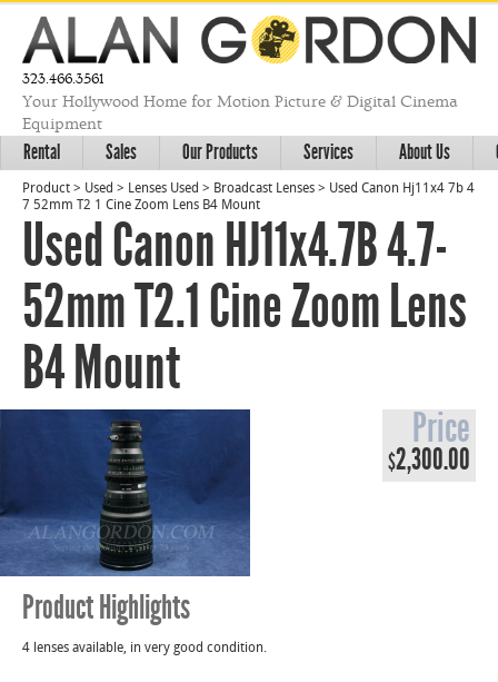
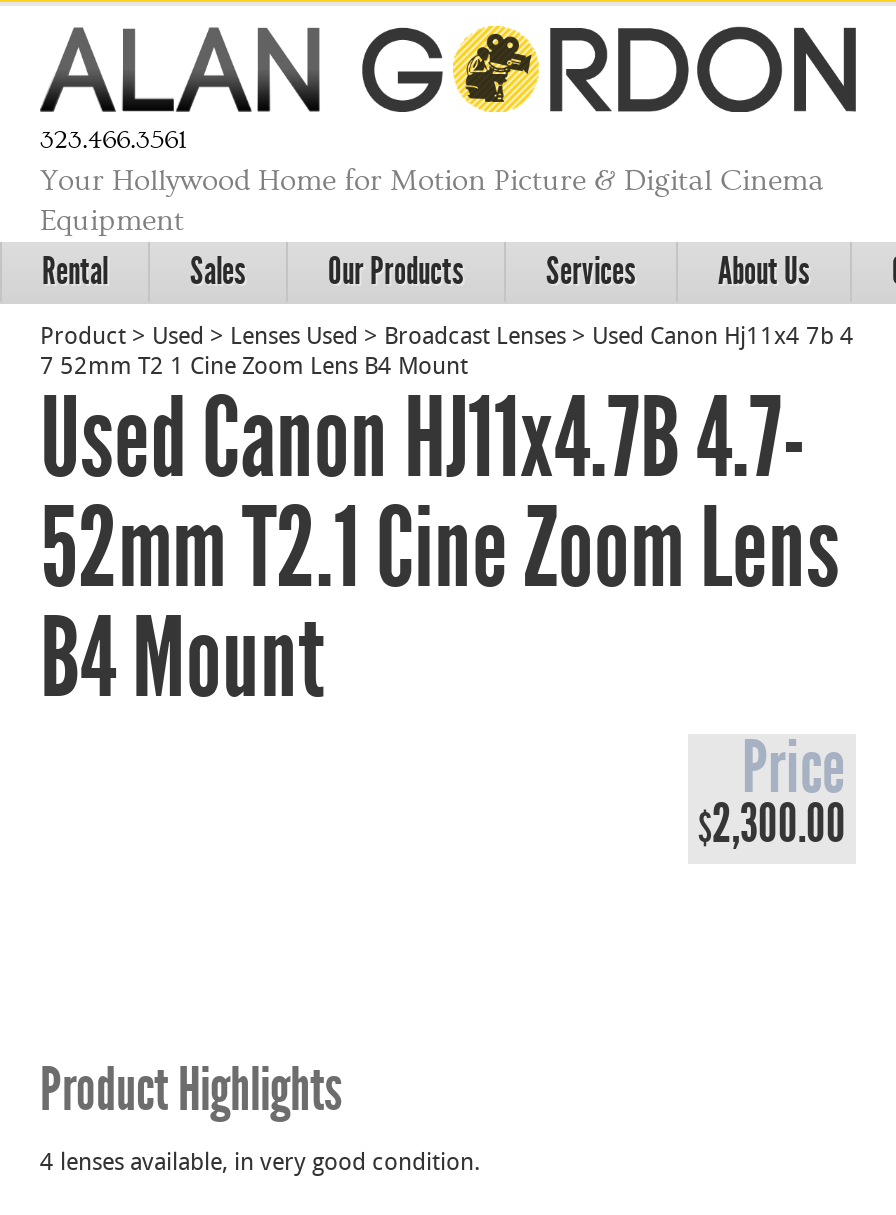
- [image]
